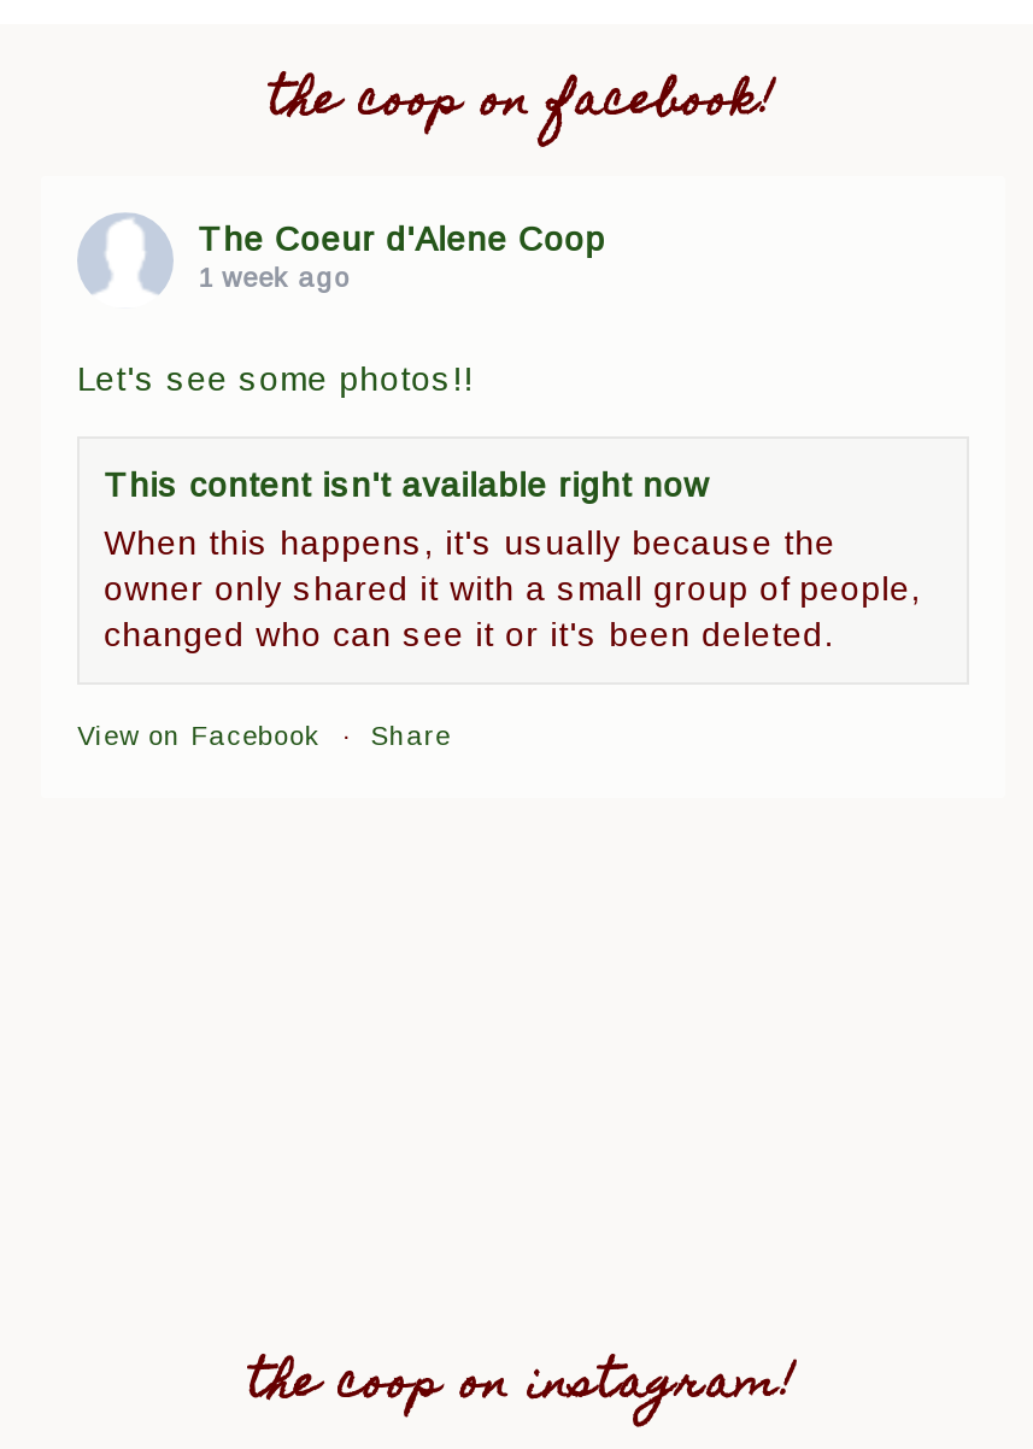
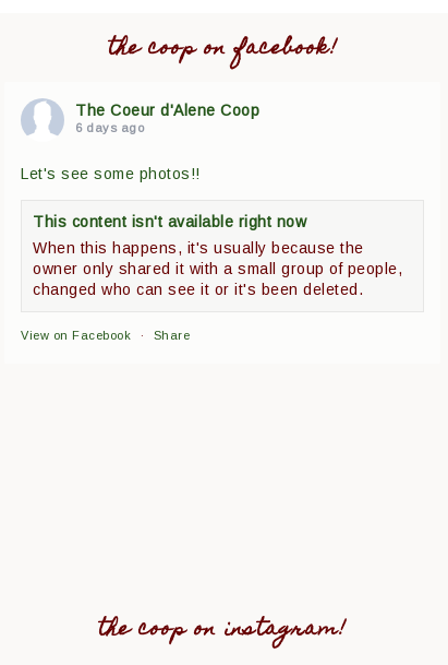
- 1 week ago
+ 6 days ago
